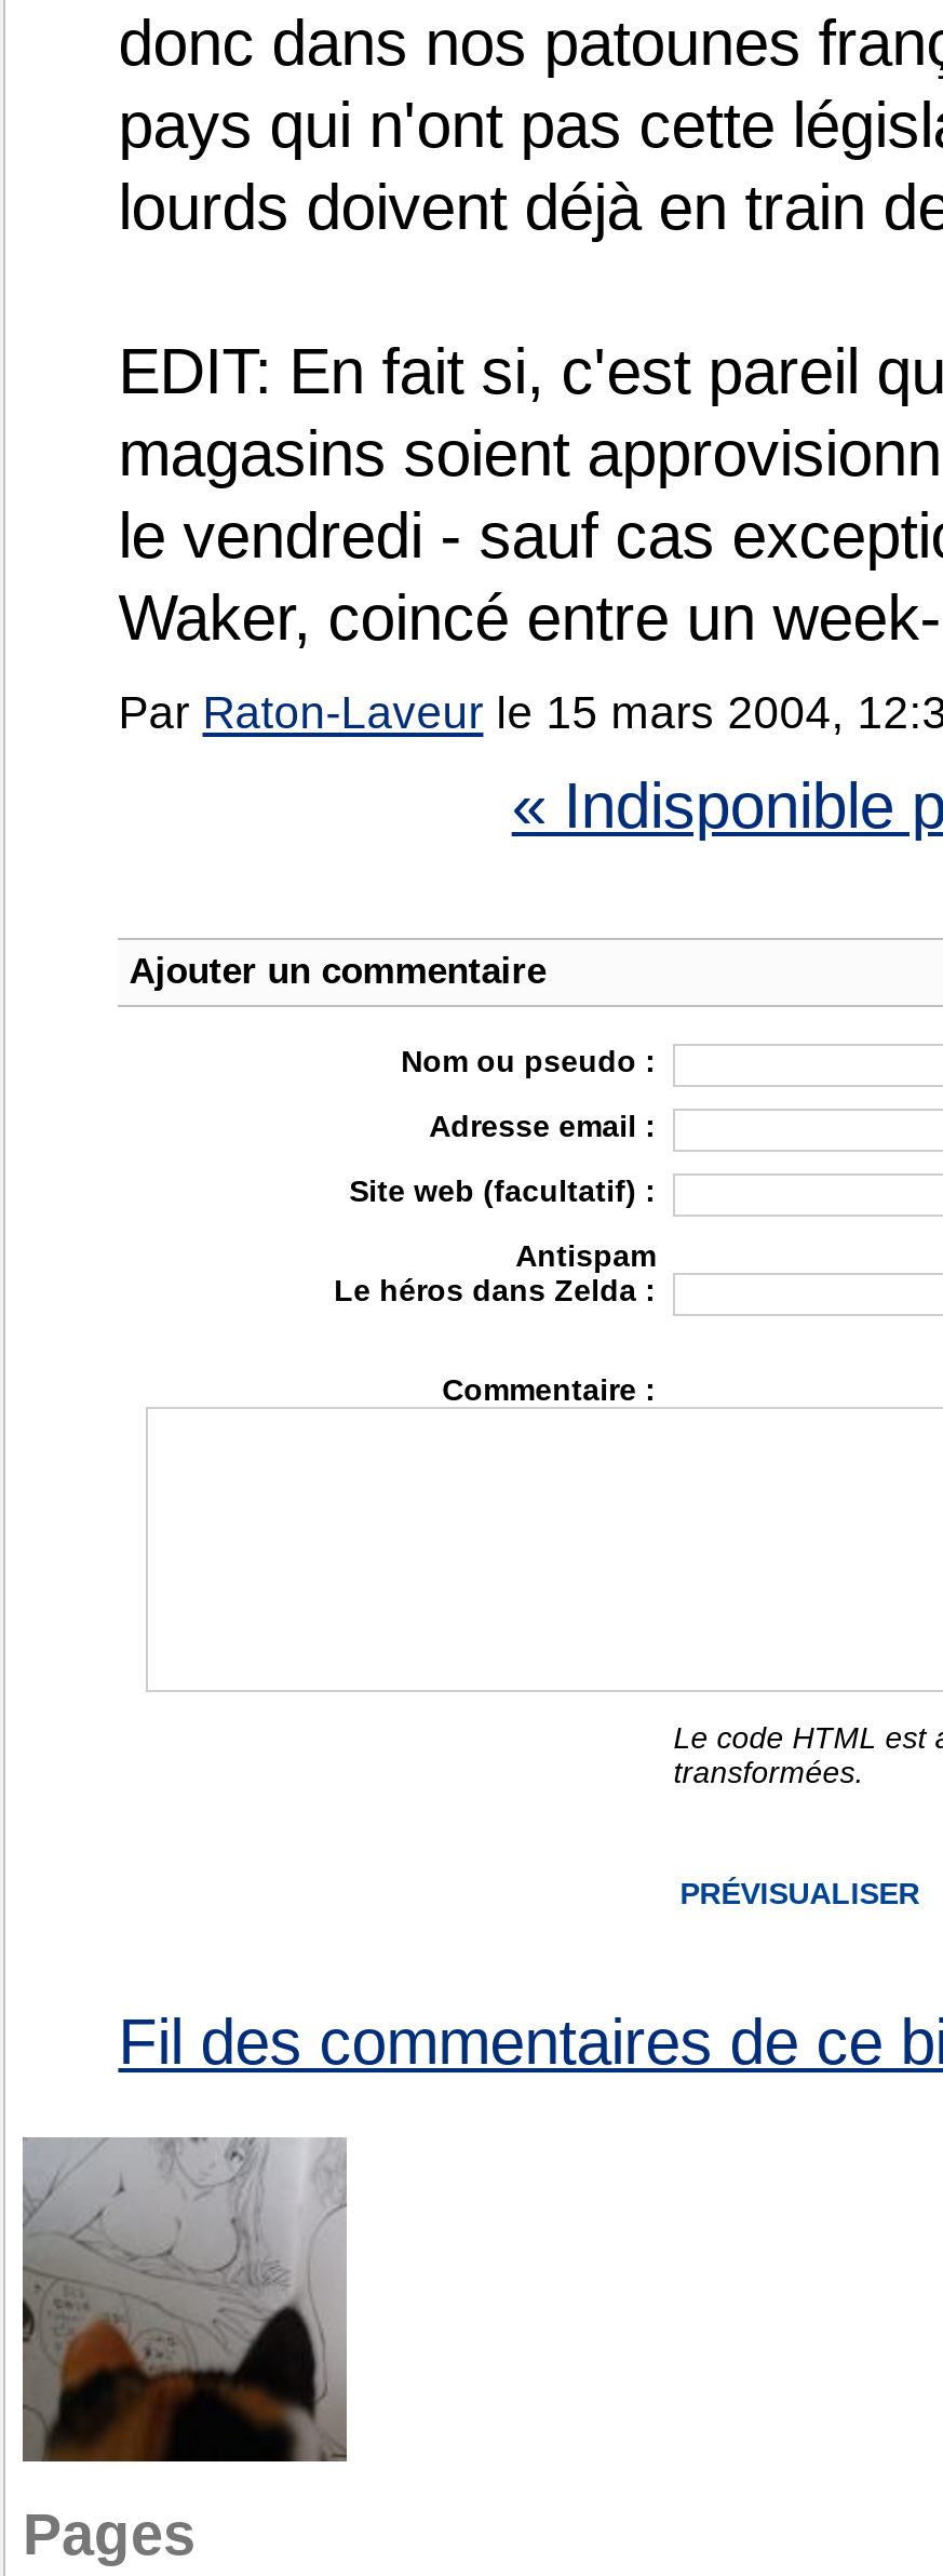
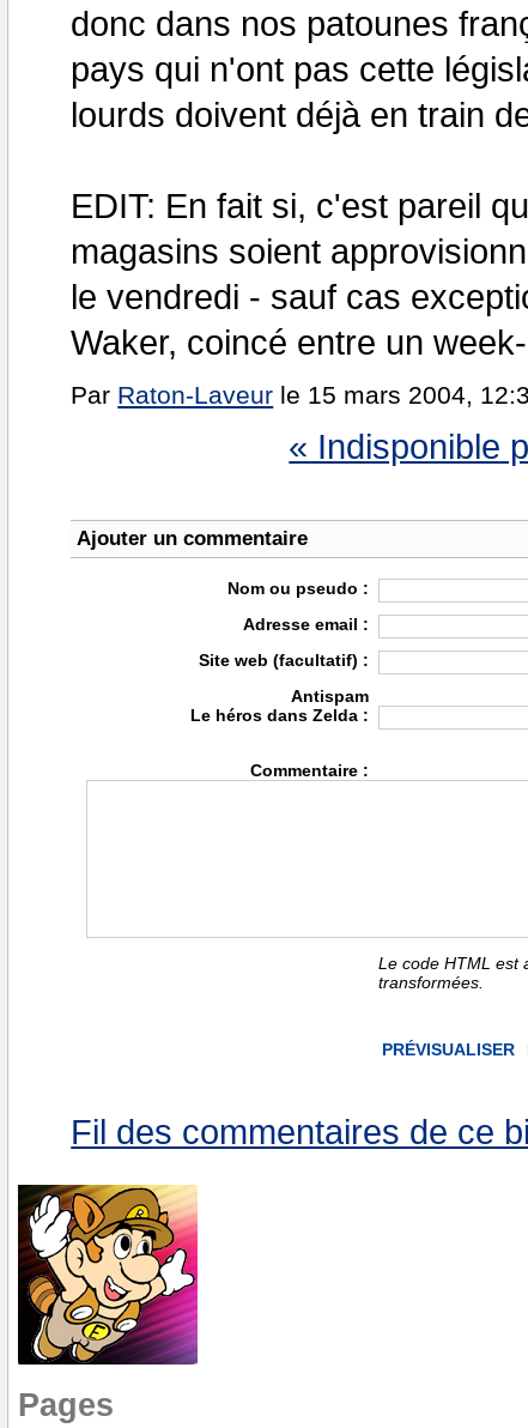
- [image]
+ [image]
